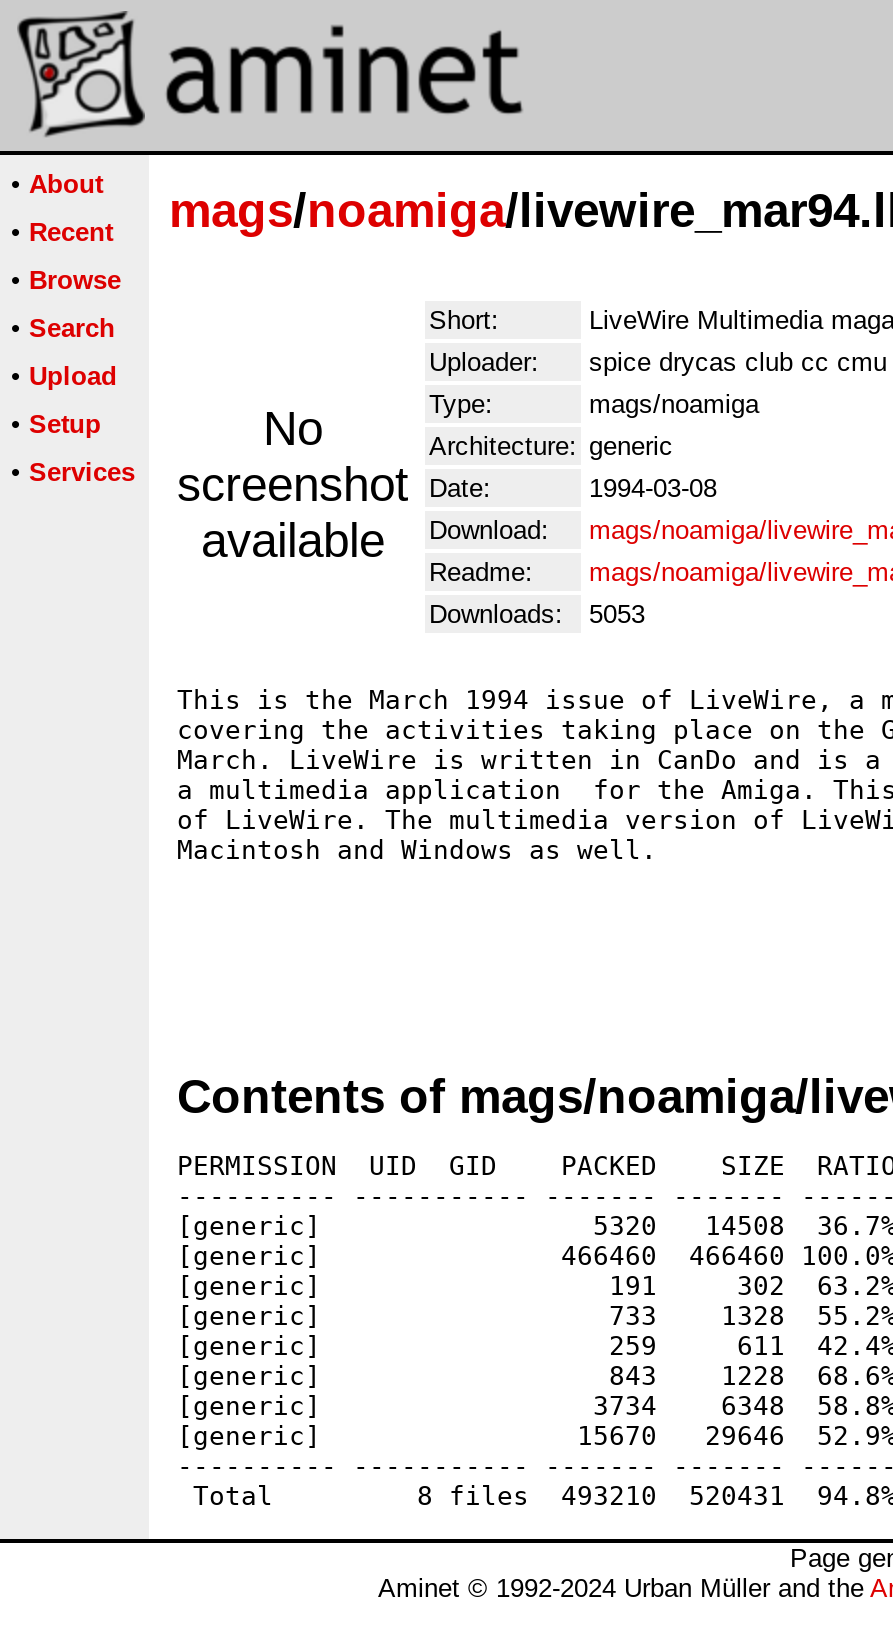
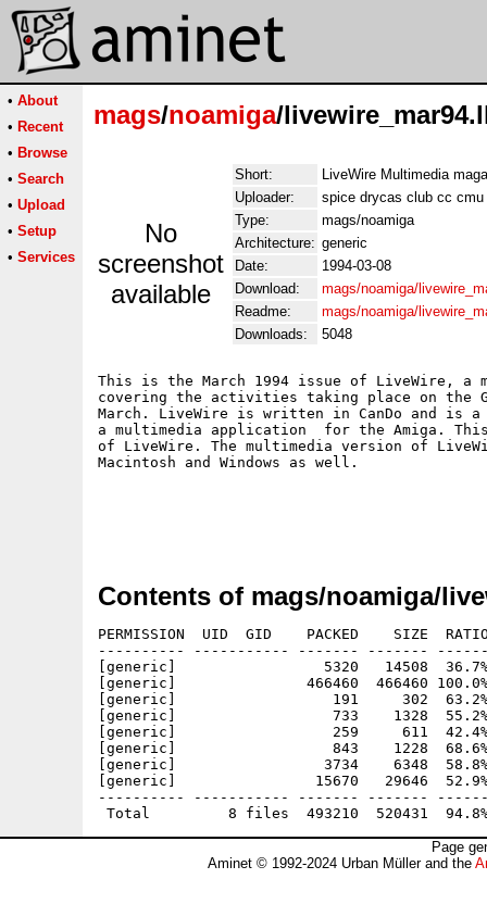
- Downloads: 5053
+ Downloads: 5048
